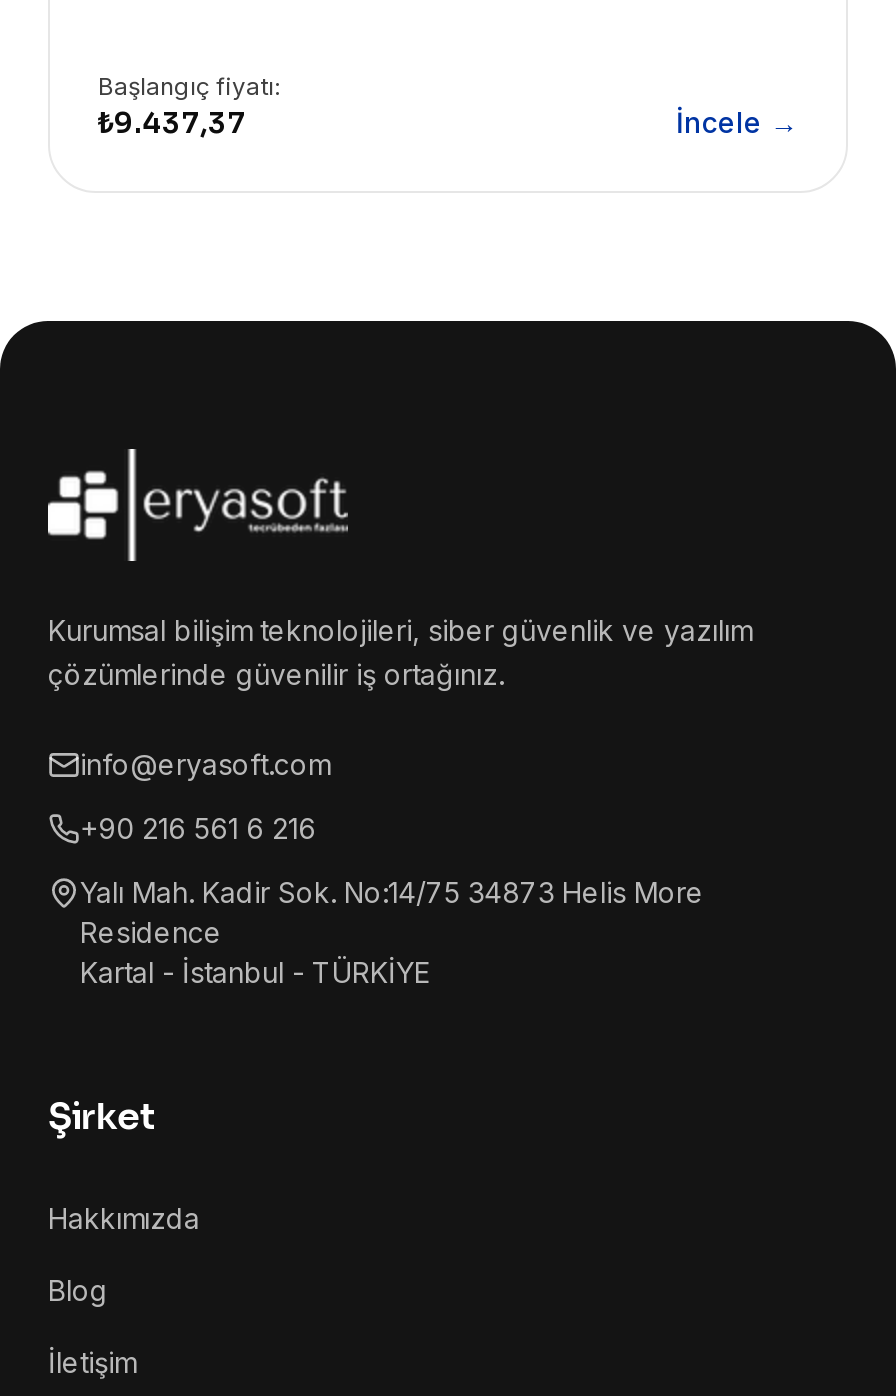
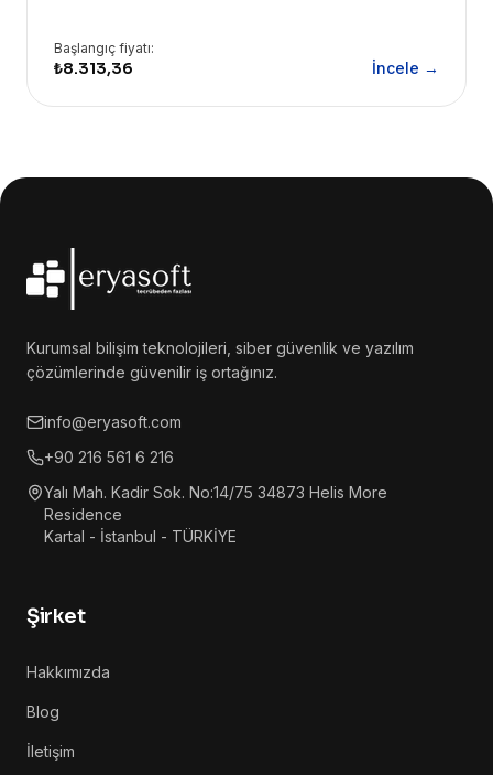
- ₺9.437,37
+ ₺8.313,36
